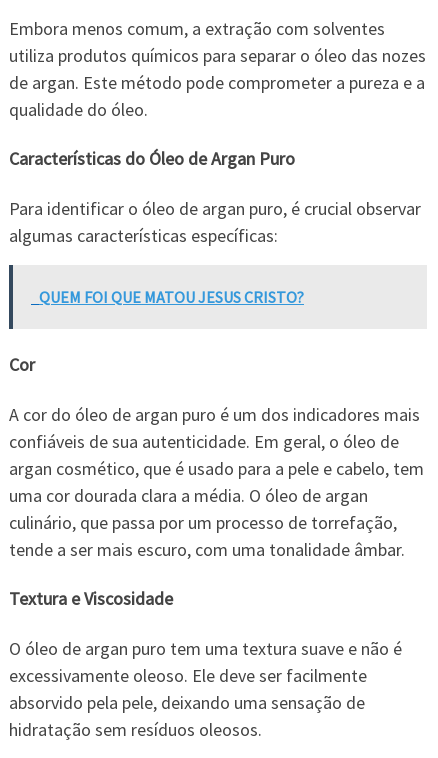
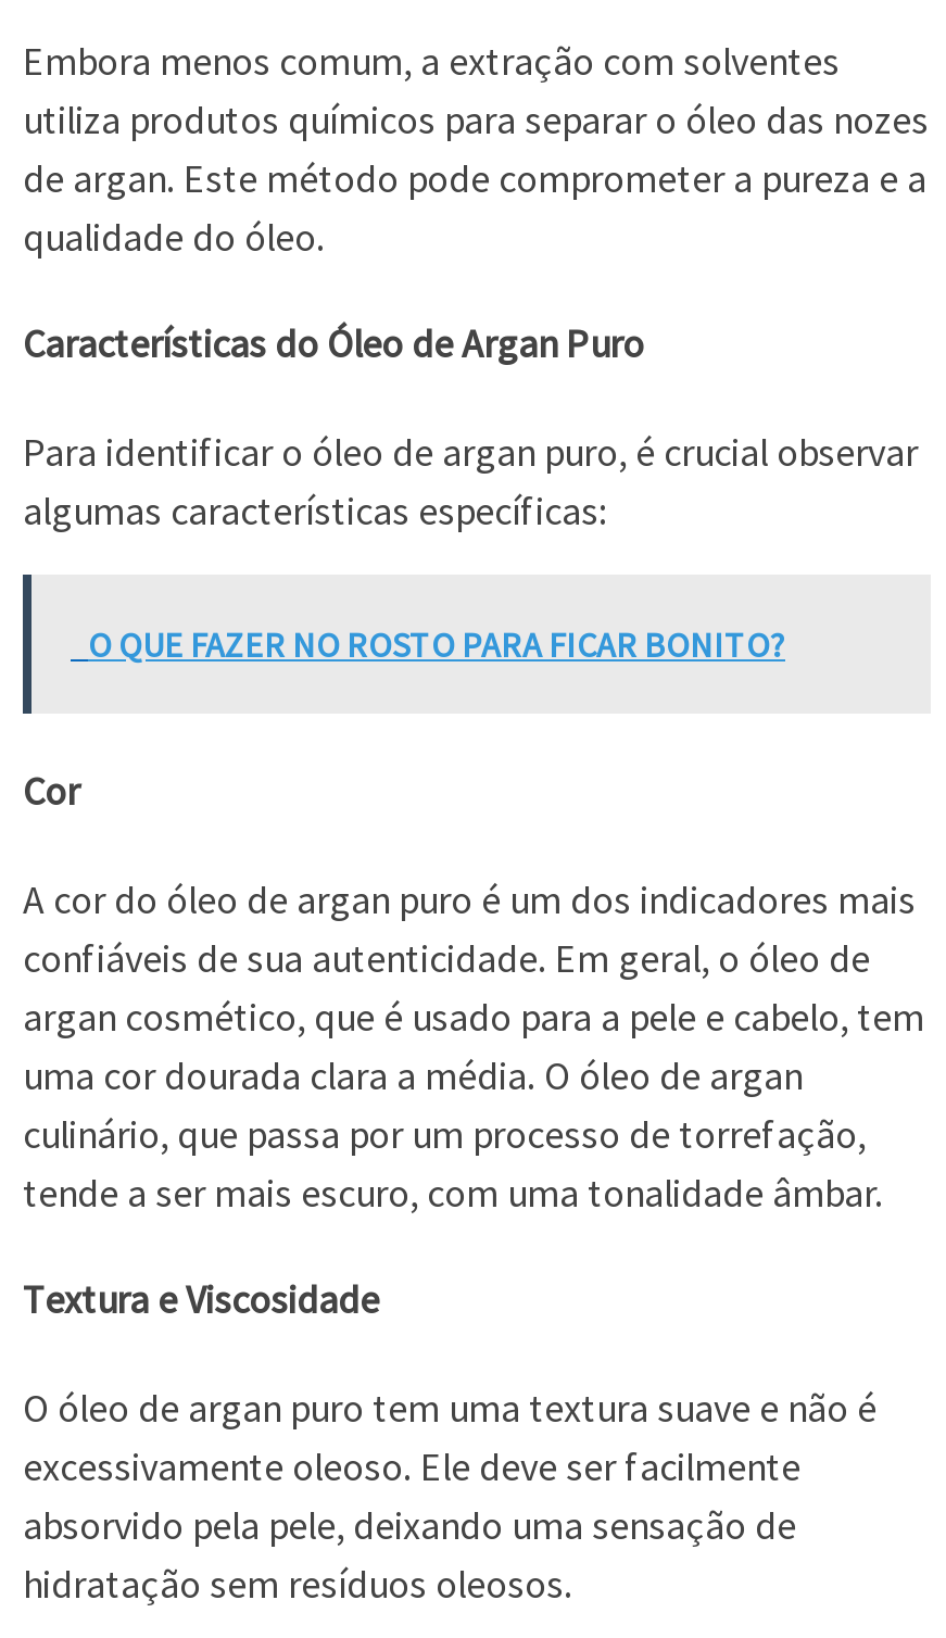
- QUEM FOI QUE MATOU JESUS CRISTO?
+ O QUE FAZER NO ROSTO PARA FICAR BONITO?
